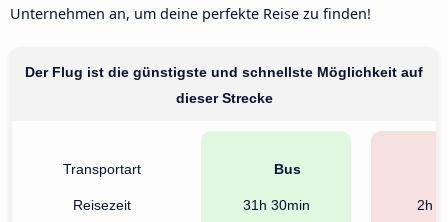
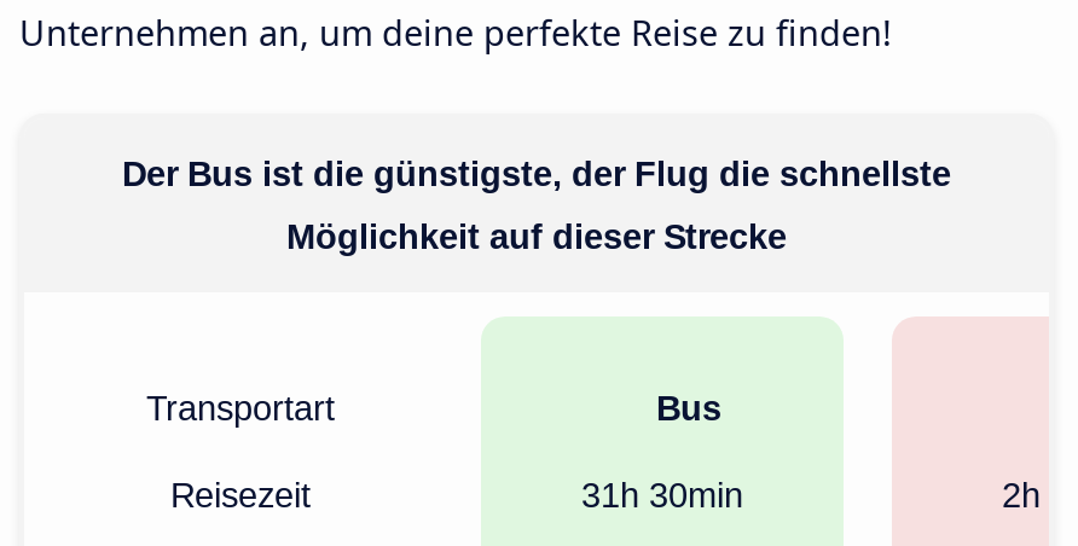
- Der Flug ist die günstigste und schnellste Möglichkeit auf
+ Der Bus ist die günstigste, der Flug die schnellste

- dieser Strecke
+ Möglichkeit auf dieser Strecke
